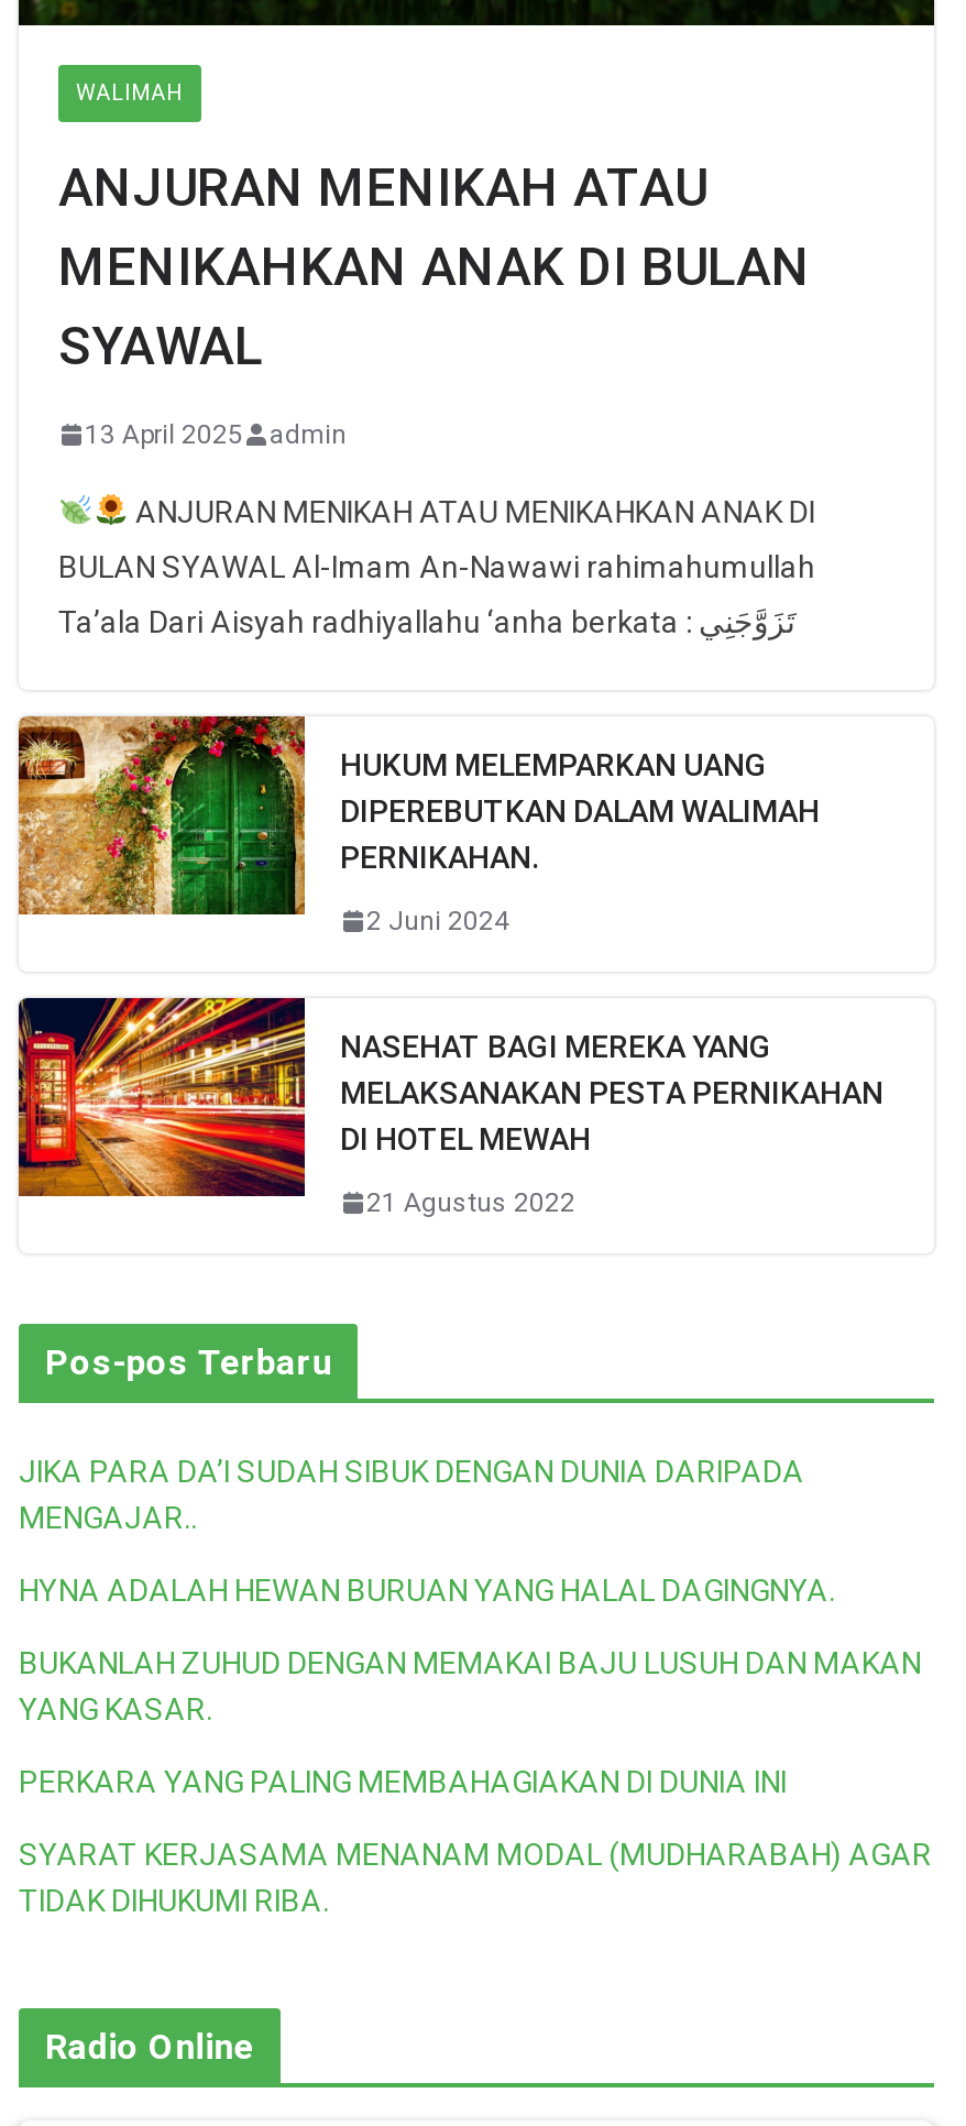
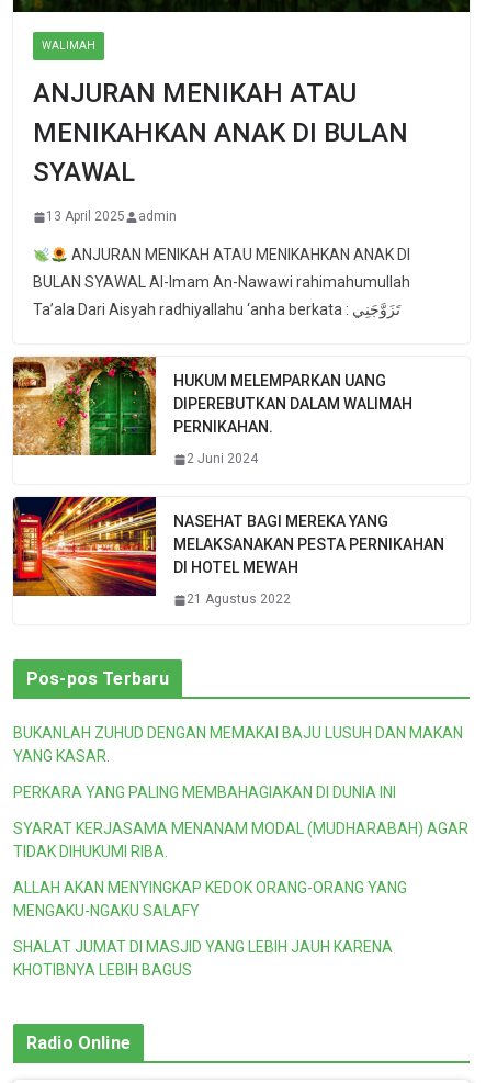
- JIKA PARA DA’I SUDAH SIBUK DENGAN DUNIA DARIPADA
- MENGAJAR..
- HYNA ADALAH HEWAN BURUAN YANG HALAL DAGINGNYA.

moved up: BUKANLAH ZUHUD DENGAN MEMAKAI BAJU LUSUH DAN MAKAN | YANG KASAR. | PERKARA YANG PALING MEMBAHAGIAKAN DI DUNIA INI | SYARAT KERJASAMA MENANAM MODAL (MUDHARABAH) AGAR | TIDAK DIHUKUMI RIBA.

+ ALLAH AKAN MENYINGKAP KEDOK ORANG-ORANG YANG
+ MENGAKU-NGAKU SALAFY
+ SHALAT JUMAT DI MASJID YANG LEBIH JAUH KARENA
+ KHOTIBNYA LEBIH BAGUS
